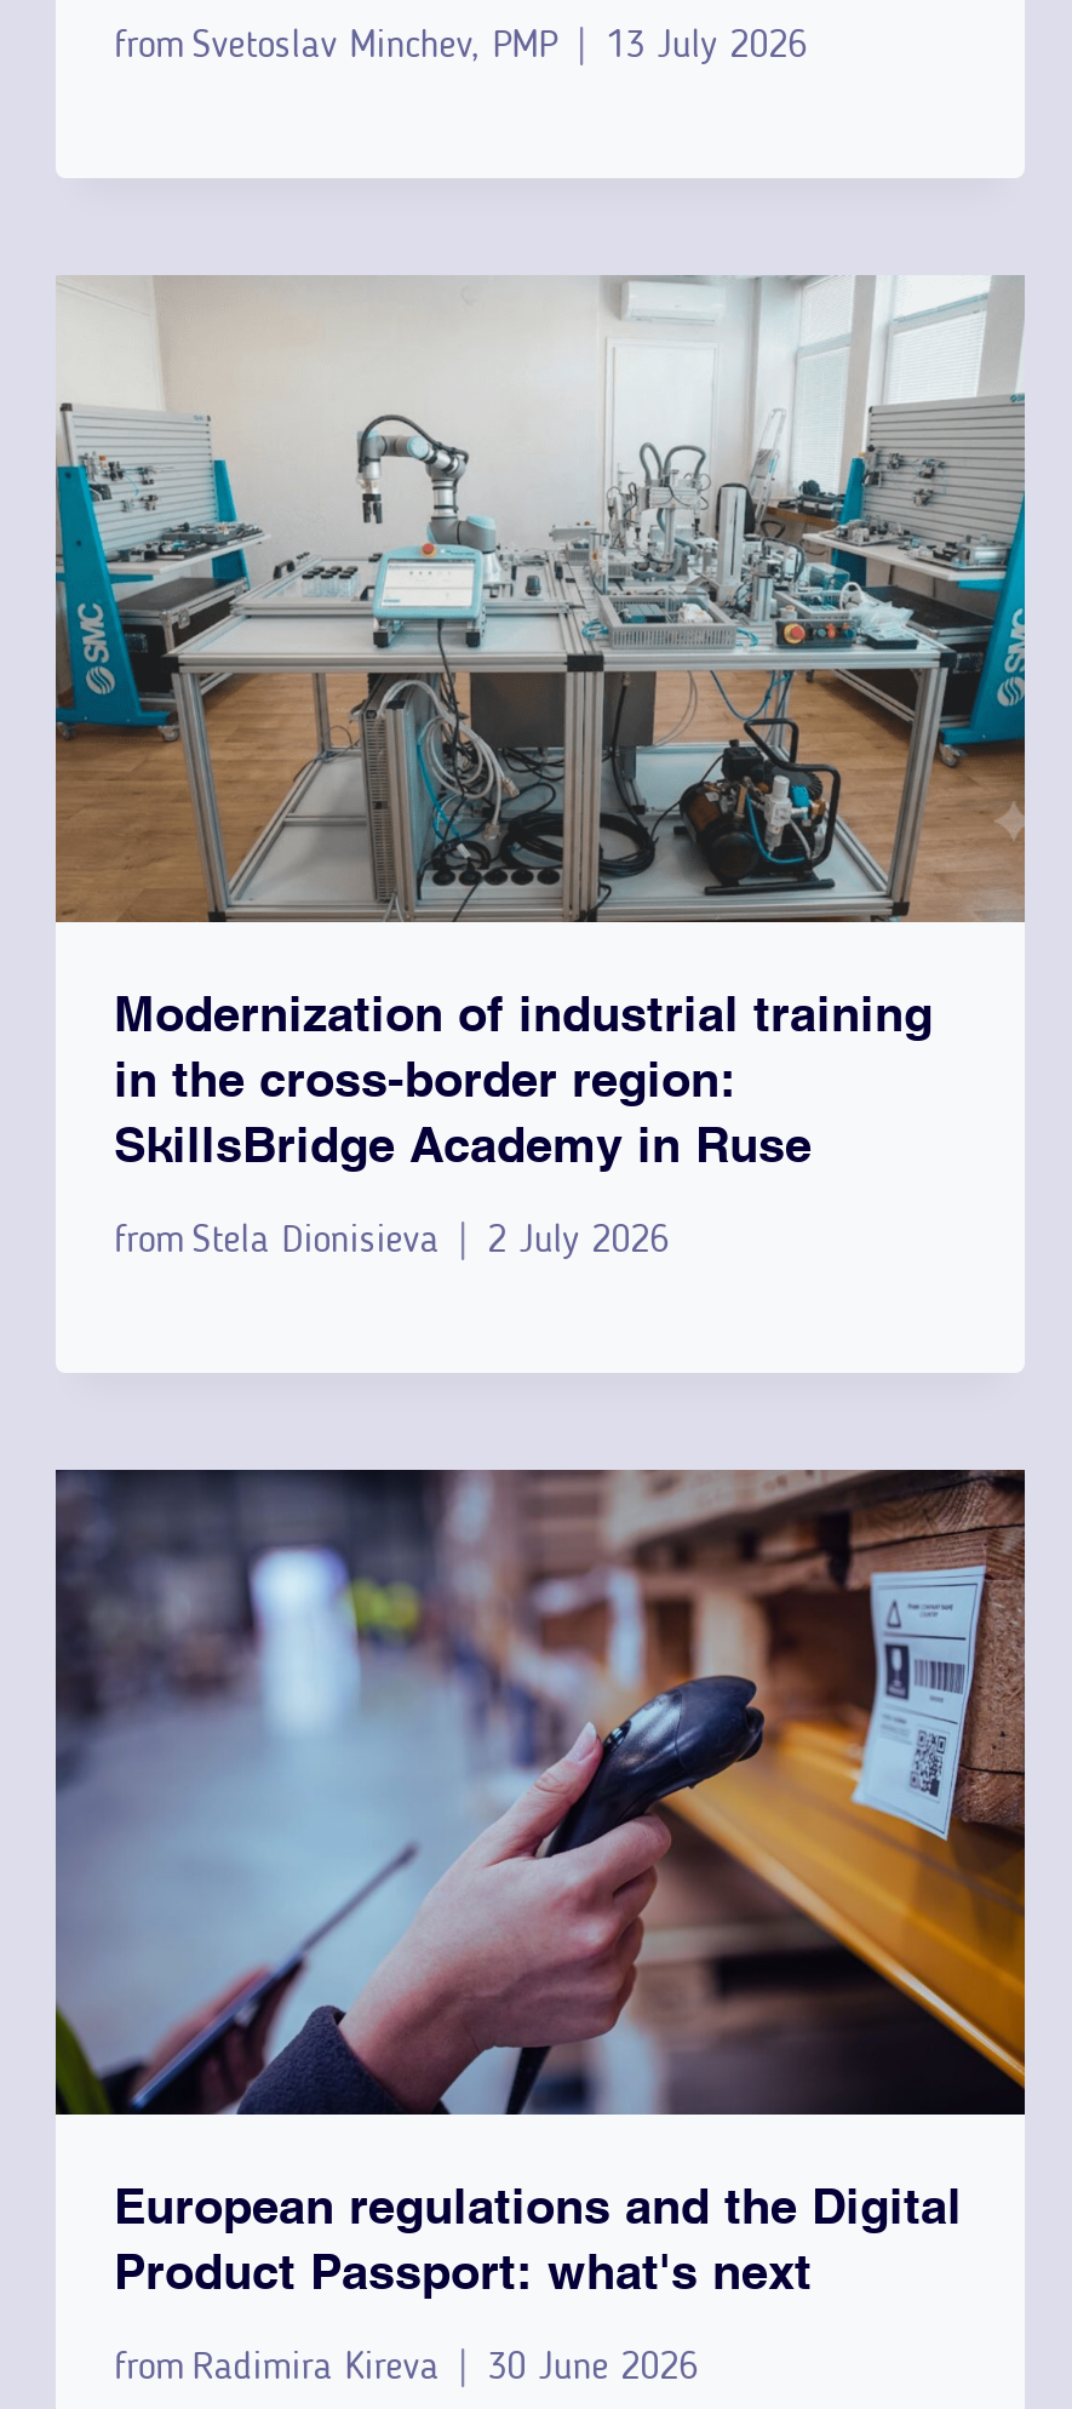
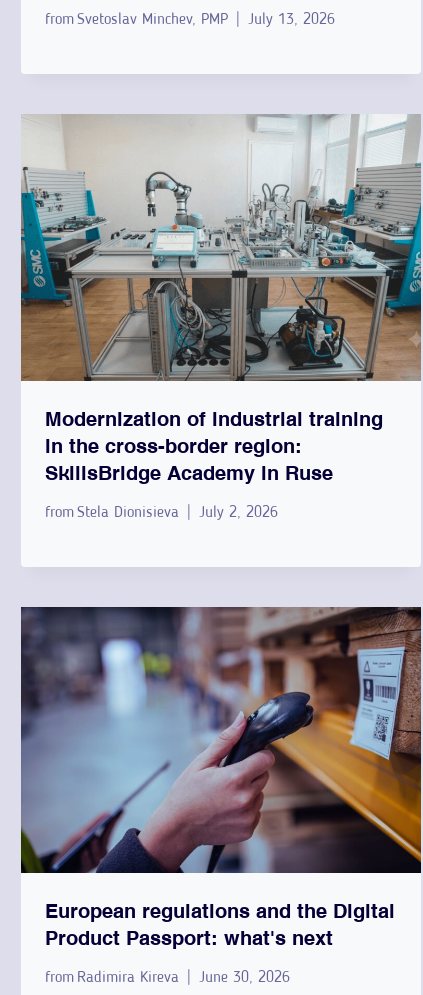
- from Svetoslav Minchev, PMP 13 July 2026
+ from Svetoslav Minchev, PMP July 13, 2026

- from Stela Dionisieva 2 July 2026
+ from Stela Dionisieva July 2, 2026

- from Radimira Kireva 30 June 2026
+ from Radimira Kireva June 30, 2026
